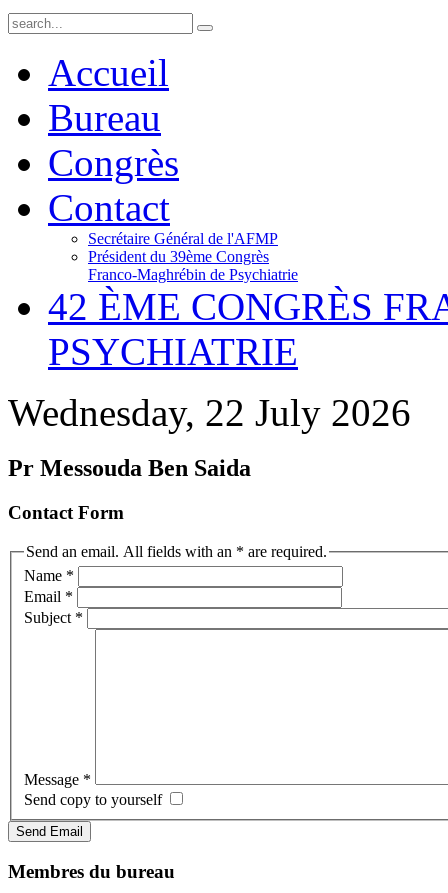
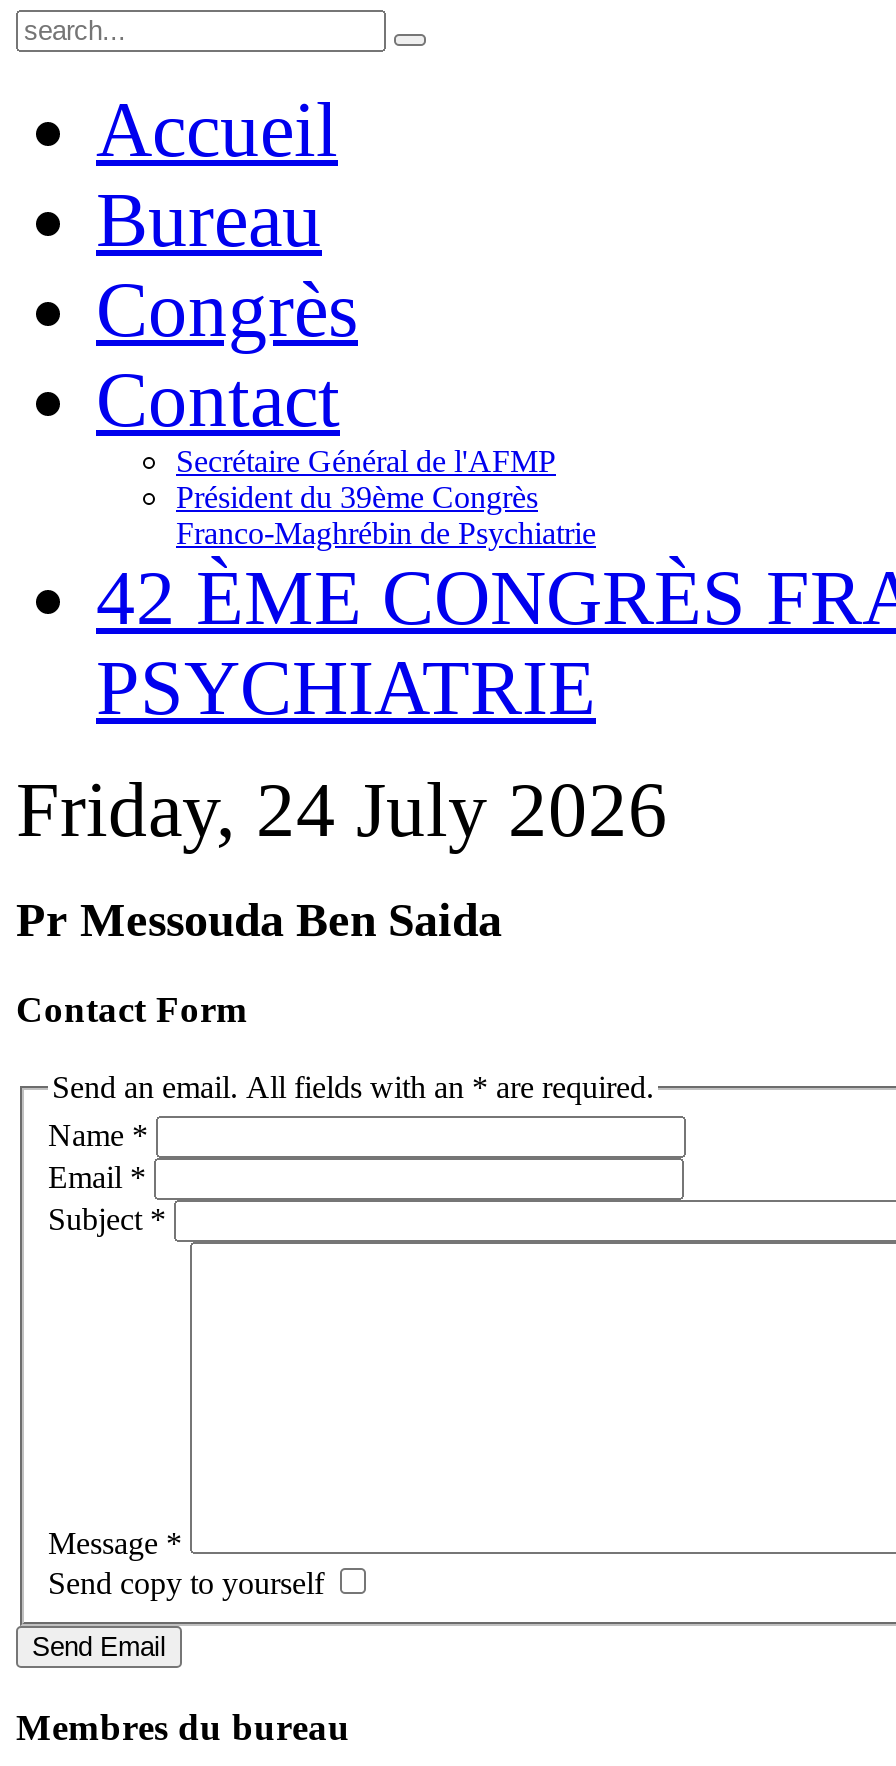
- Wednesday, 22 July 2026
+ Friday, 24 July 2026
